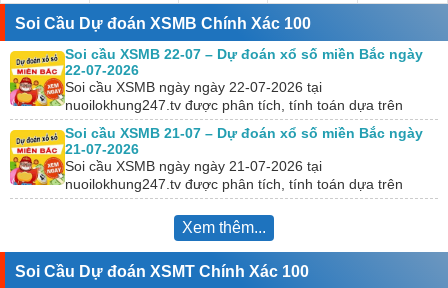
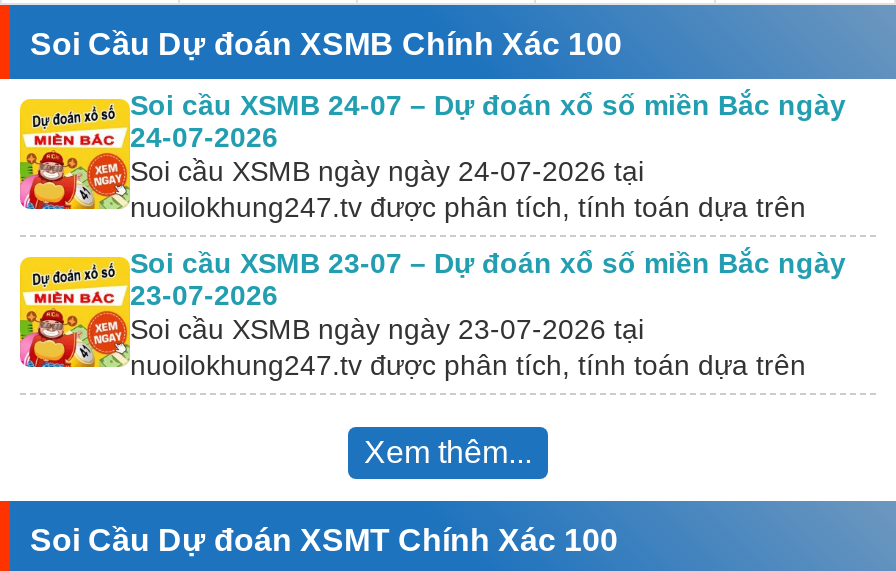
- Soi cầu XSMB 22-07 – Dự đoán xổ số miền Bắc ngày
+ Soi cầu XSMB 24-07 – Dự đoán xổ số miền Bắc ngày

- 22-07-2026
+ 24-07-2026

- Soi cầu XSMB ngày ngày 22-07-2026 tại
+ Soi cầu XSMB ngày ngày 24-07-2026 tại

- Soi cầu XSMB 21-07 – Dự đoán xổ số miền Bắc ngày
+ Soi cầu XSMB 23-07 – Dự đoán xổ số miền Bắc ngày

- 21-07-2026
+ 23-07-2026

- Soi cầu XSMB ngày ngày 21-07-2026 tại
+ Soi cầu XSMB ngày ngày 23-07-2026 tại
